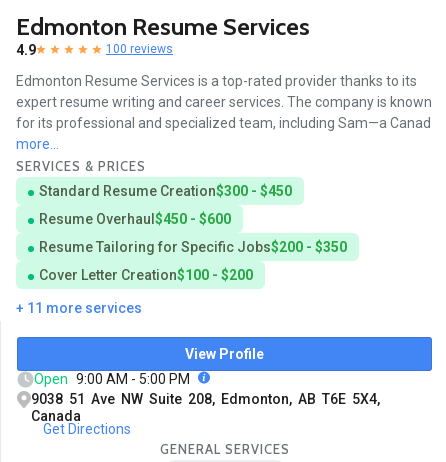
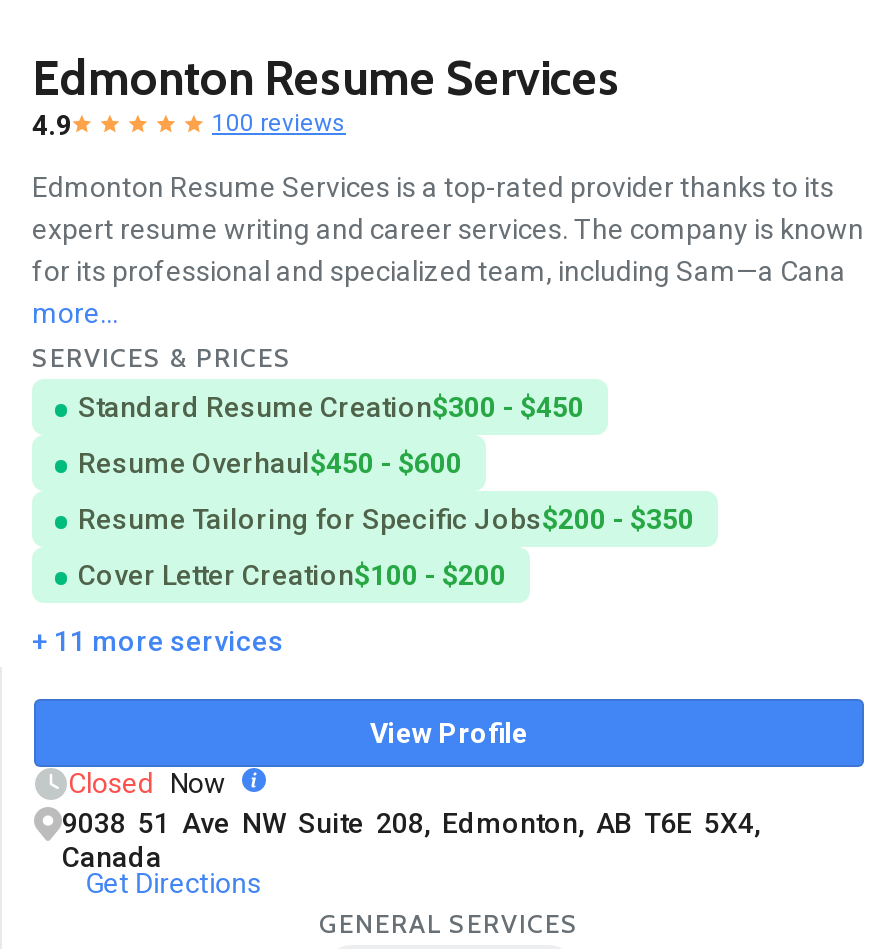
- for its professional and specialized team, including Sam—a Canad
+ for its professional and specialized team, including Sam—a Cana

- Open 9:00 AM - 5:00 PM
+ Closed Now
